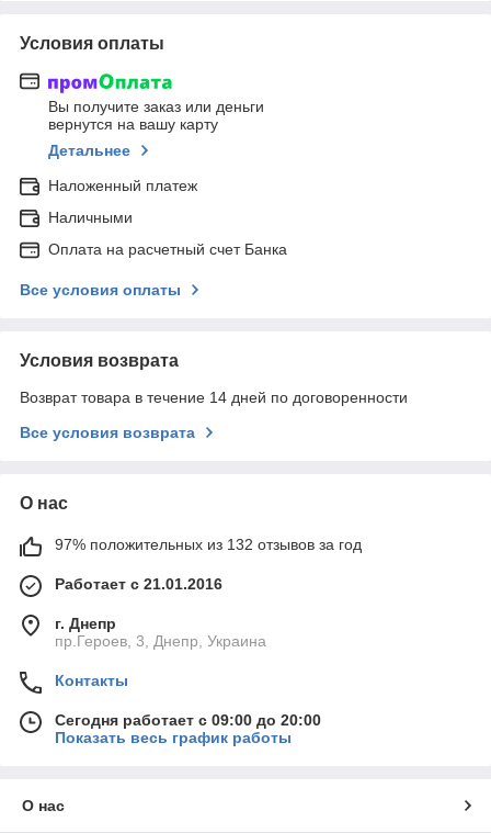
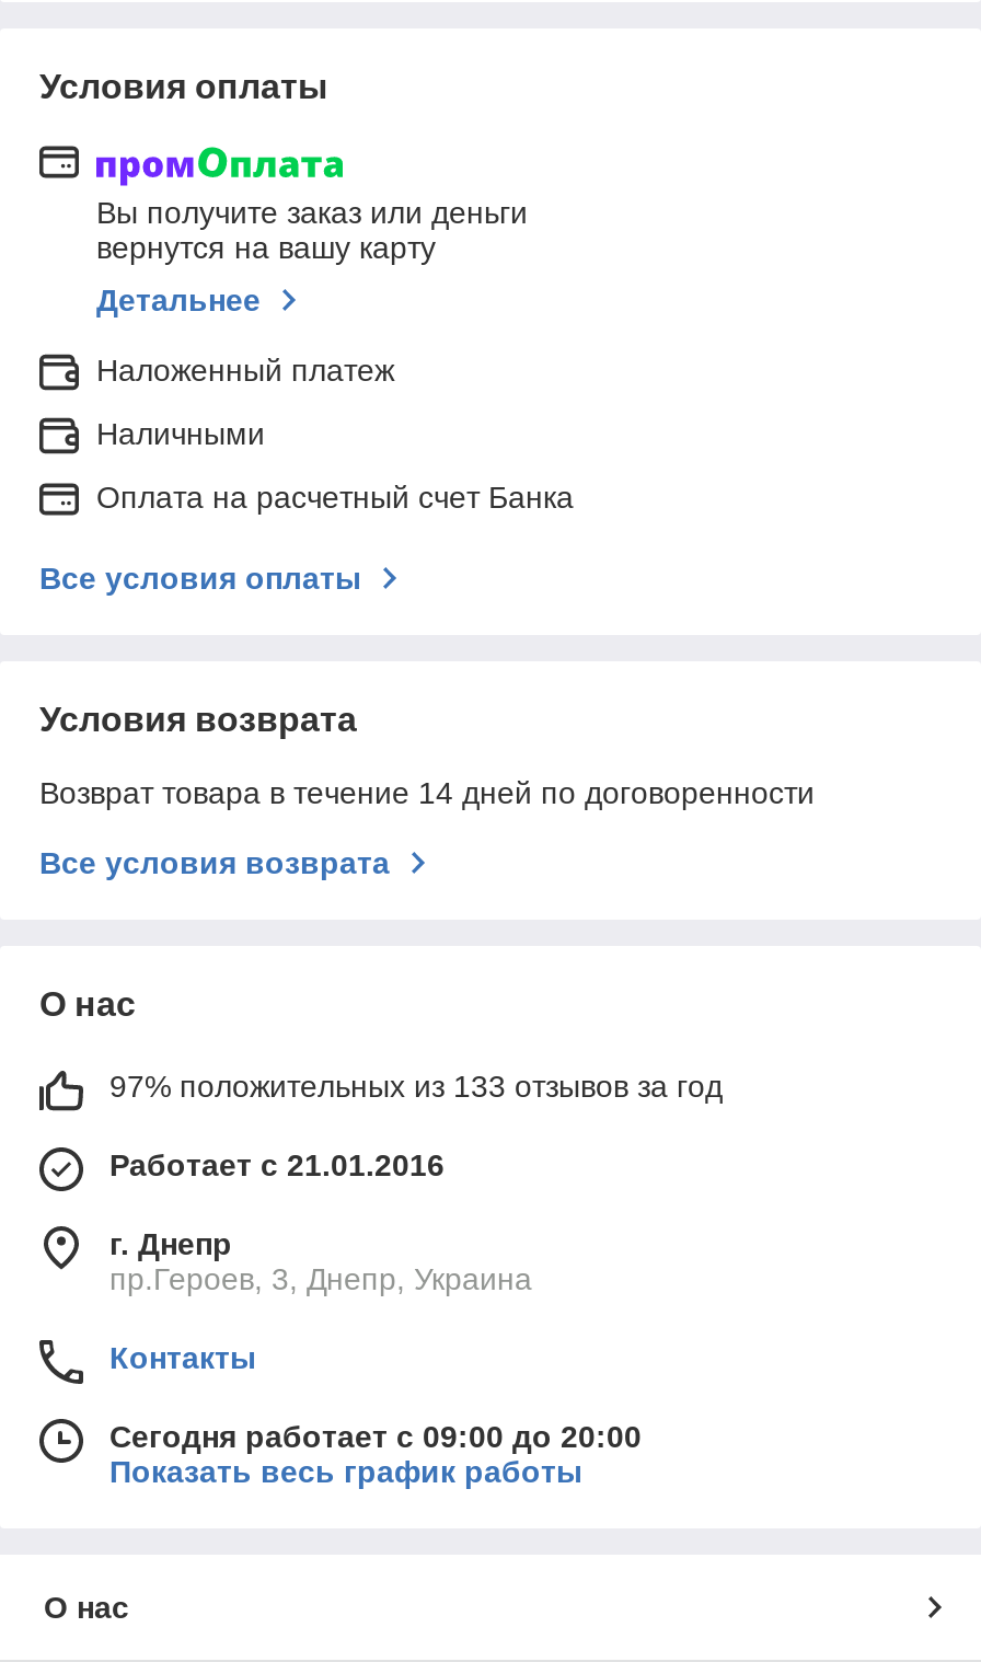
- 97% положительных из 132 отзывов за год
+ 97% положительных из 133 отзывов за год
